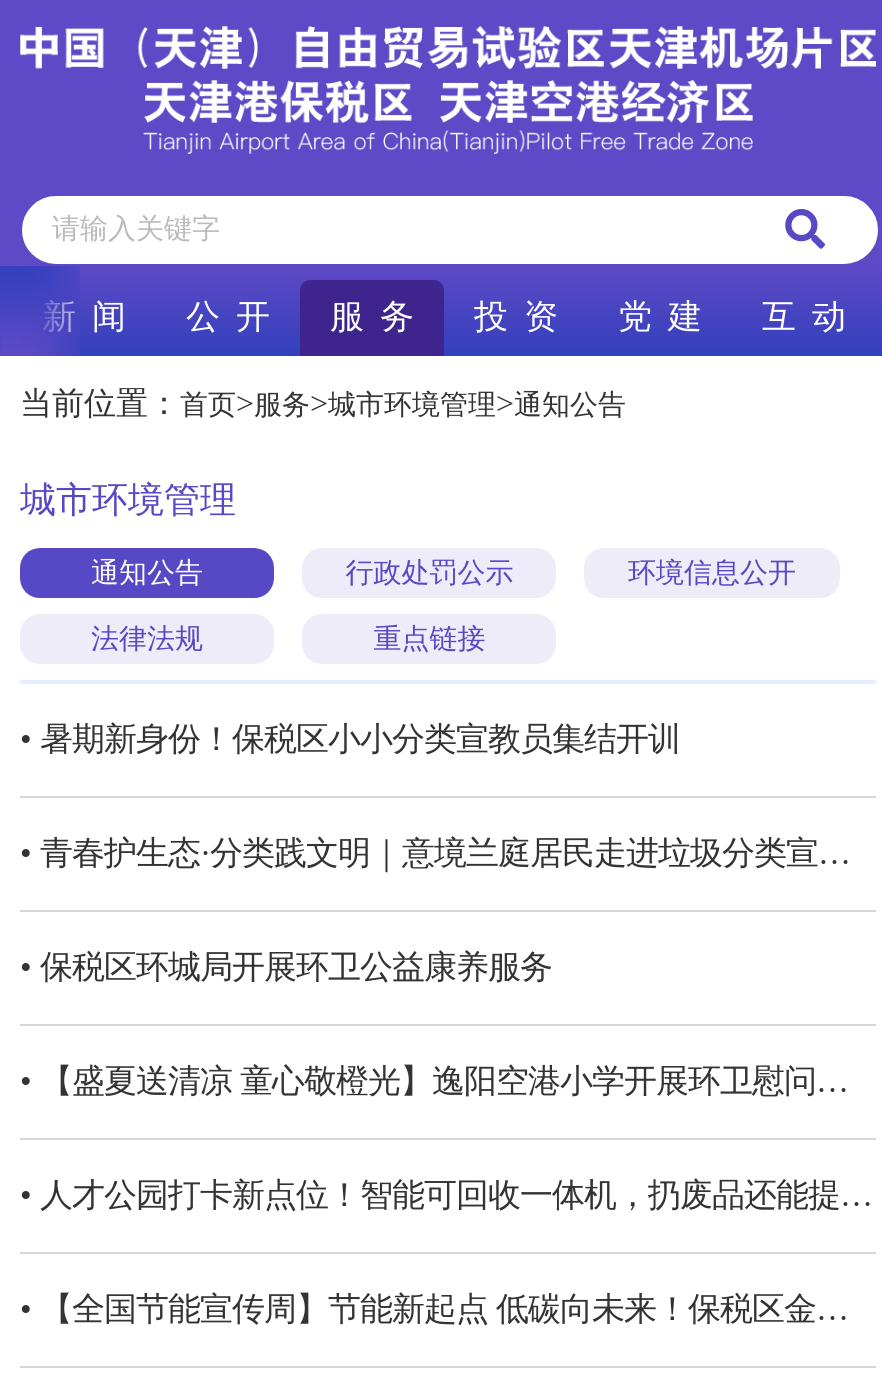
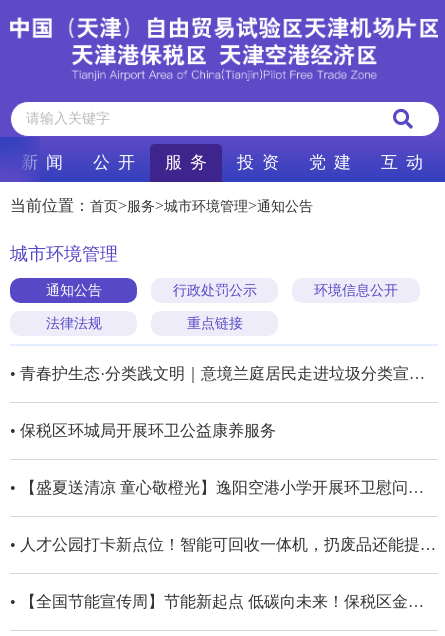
- • 暑期新身份！保税区小小分类宣教员集结开训
